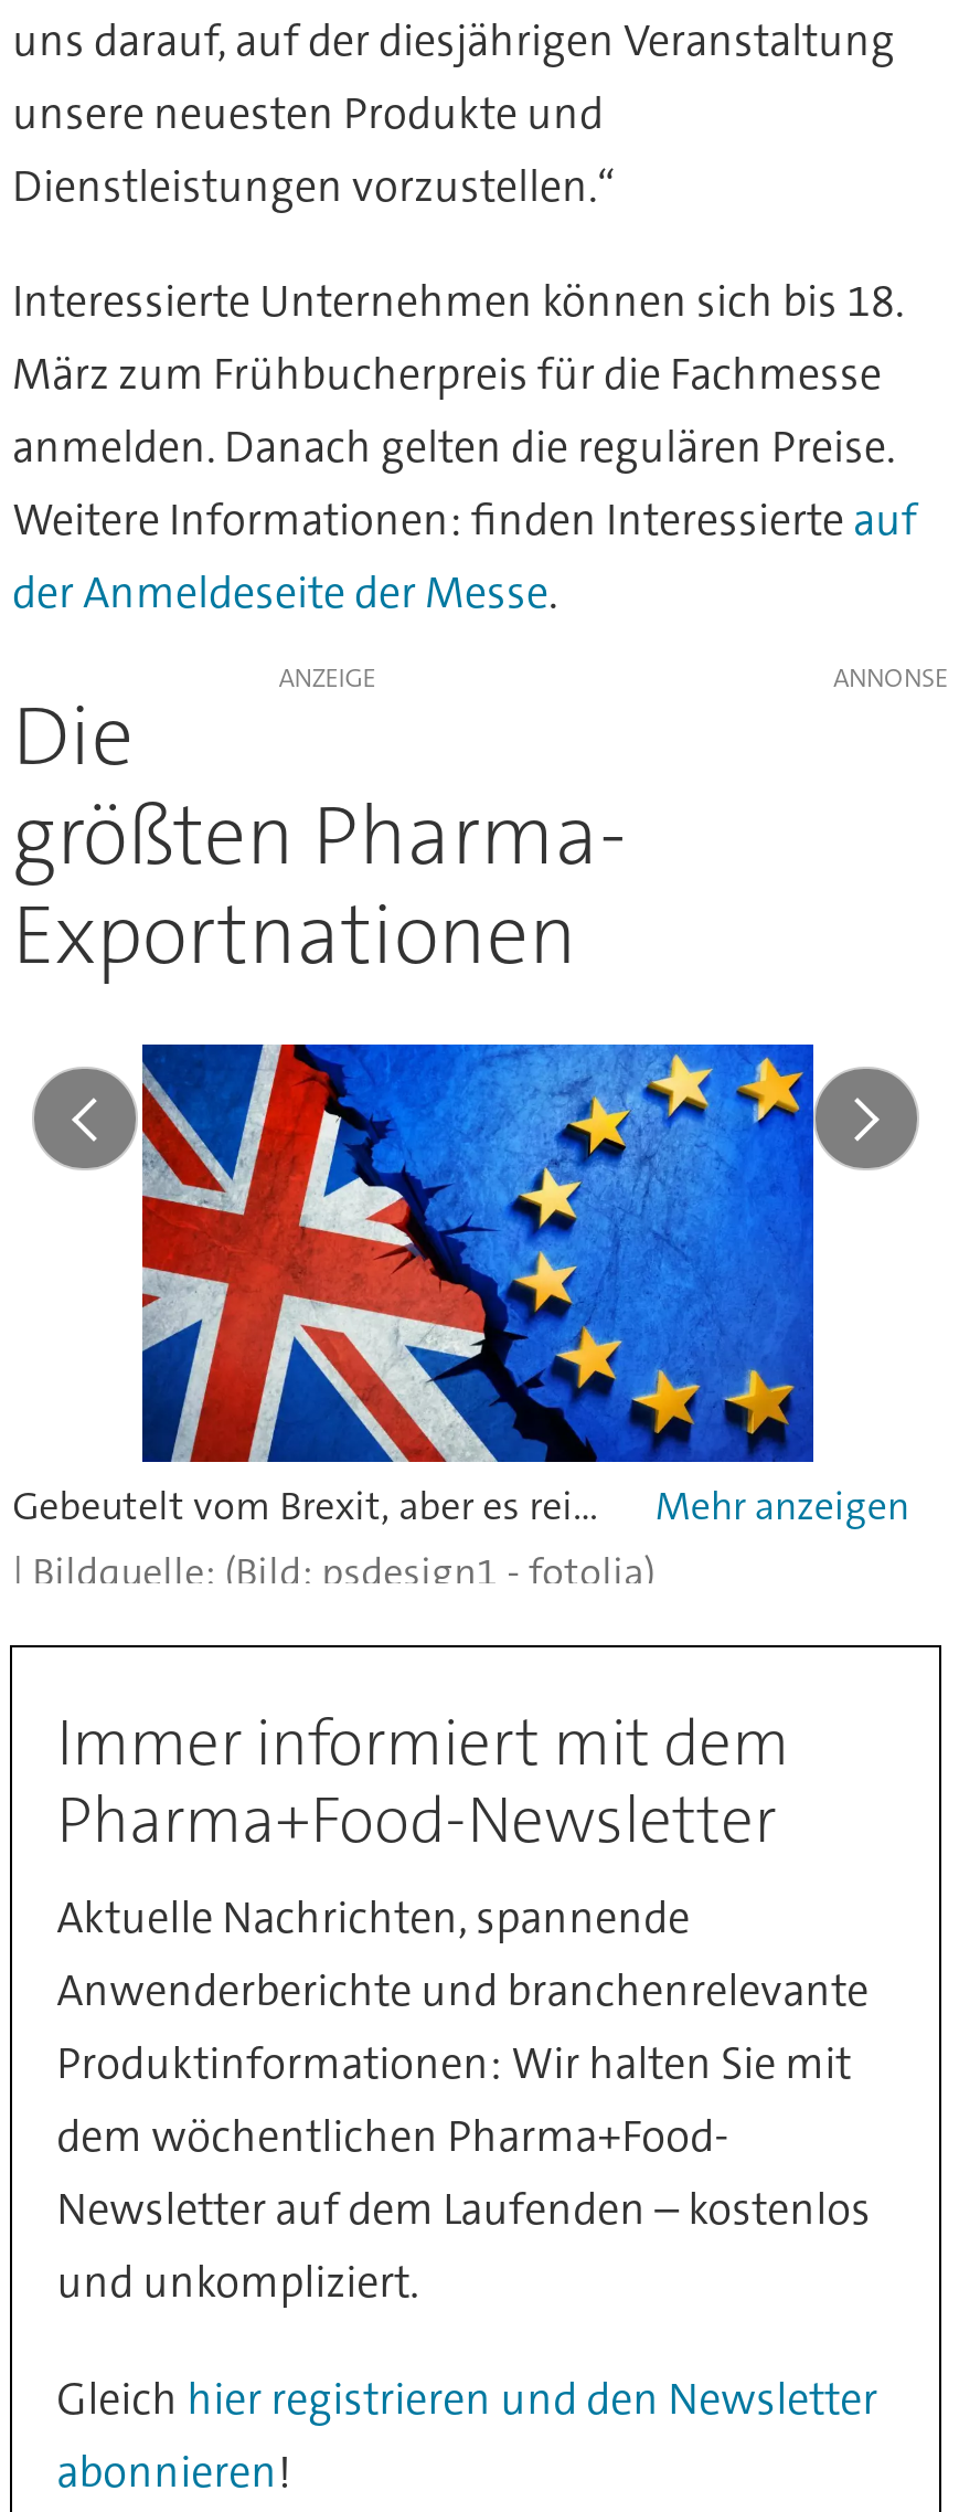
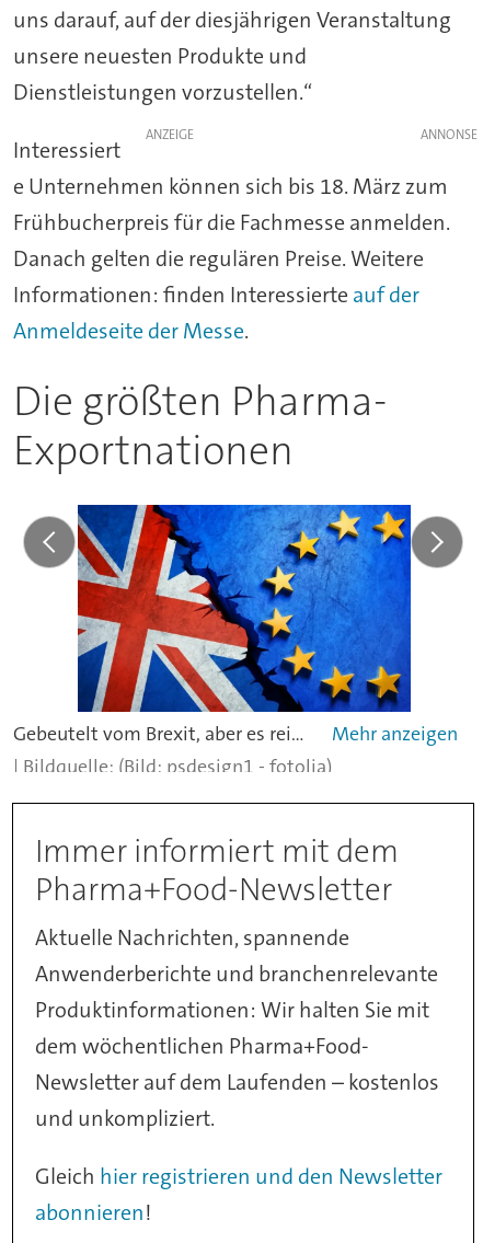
- Interessierte Unternehmen können sich bis 18.
- März zum Frühbucherpreis für die Fachmesse
- anmelden. Danach gelten die regulären Preise.
- Weitere Informationen: finden Interessierte auf
- der Anmeldeseite der Messe.

moved up: ANZEIGE

- Die
- größten Pharma-
+ Interessiert
+ e Unternehmen können sich bis 18. März zum
+ Frühbucherpreis für die Fachmesse anmelden.
+ Danach gelten die regulären Preise. Weitere
+ Informationen: finden Interessierte auf der
+ Anmeldeseite der Messe.
+ Die größten Pharma-
